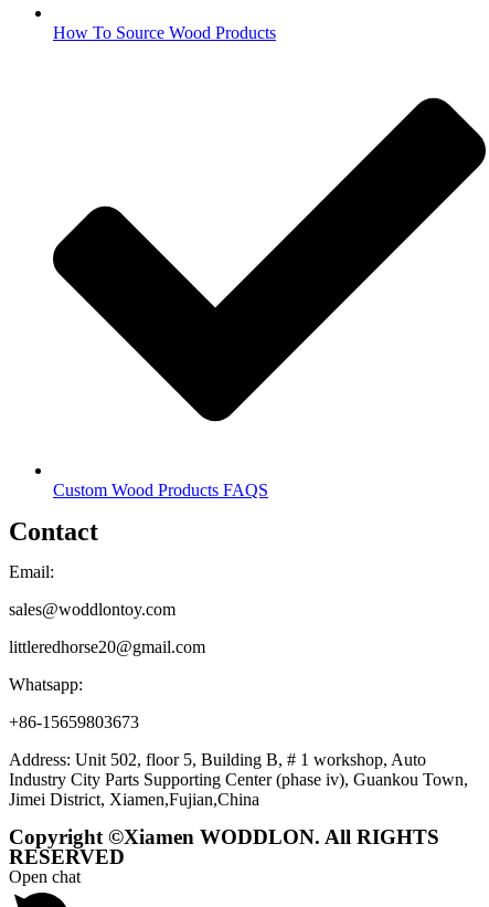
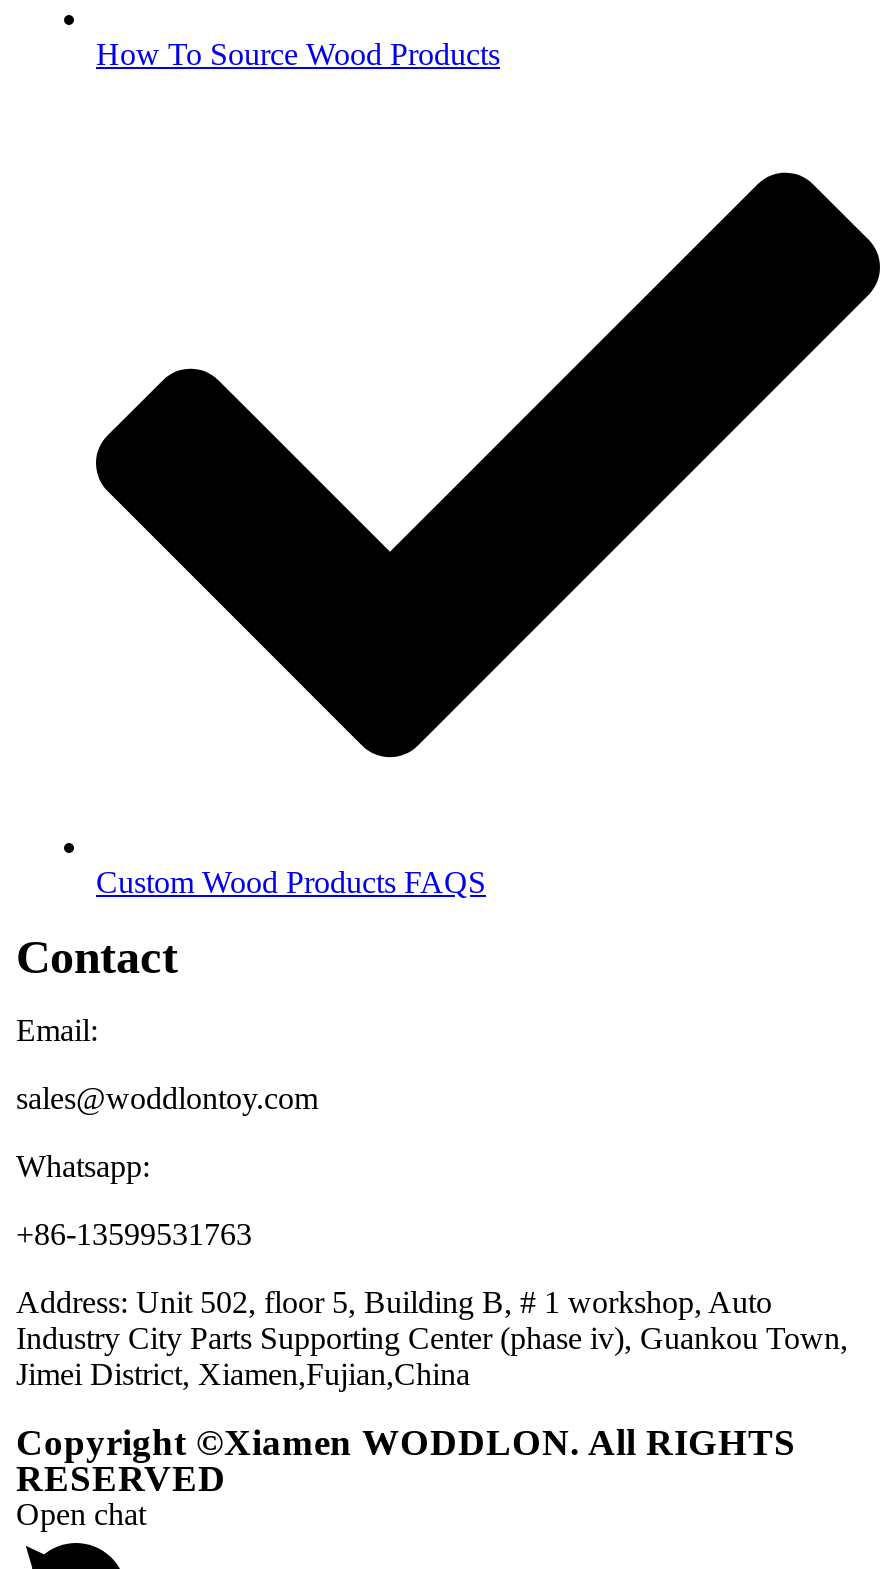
- littleredhorse20@gmail.com

- +86-15659803673
+ +86-13599531763
